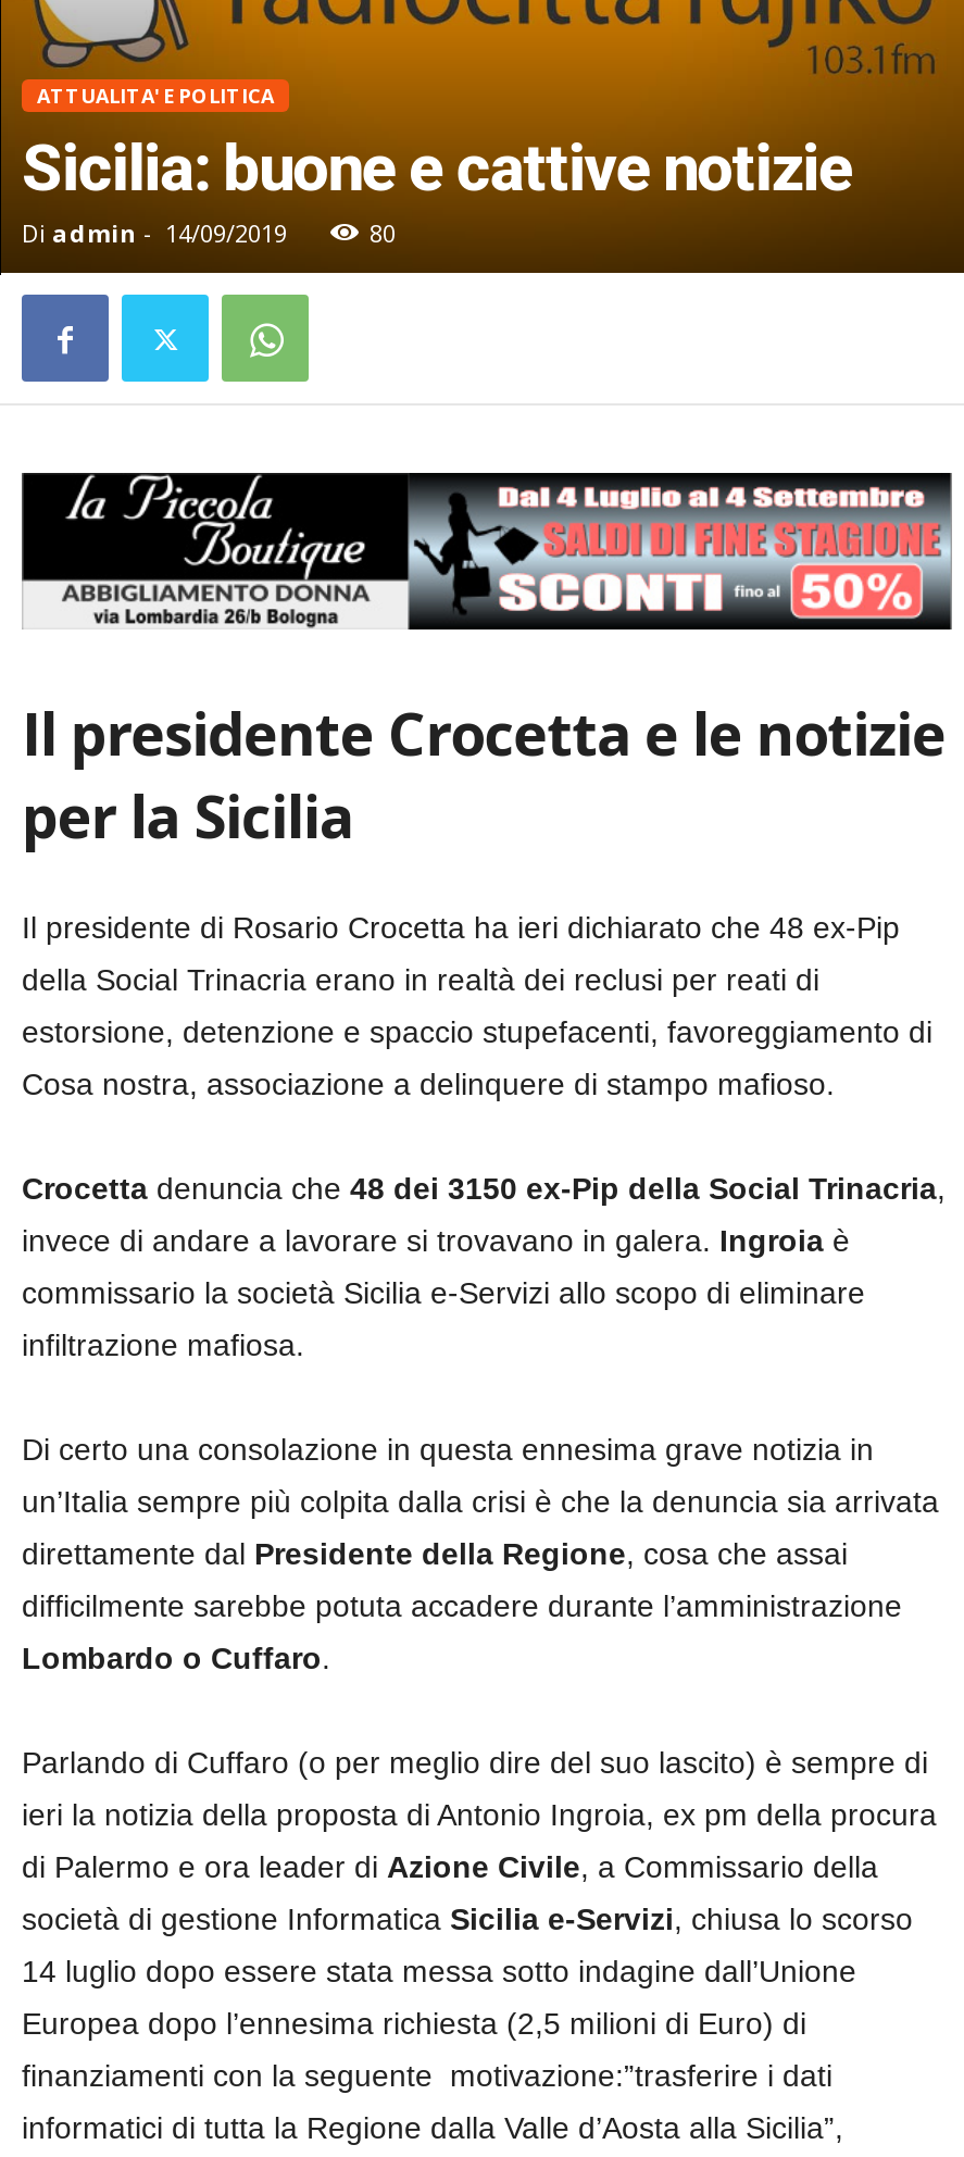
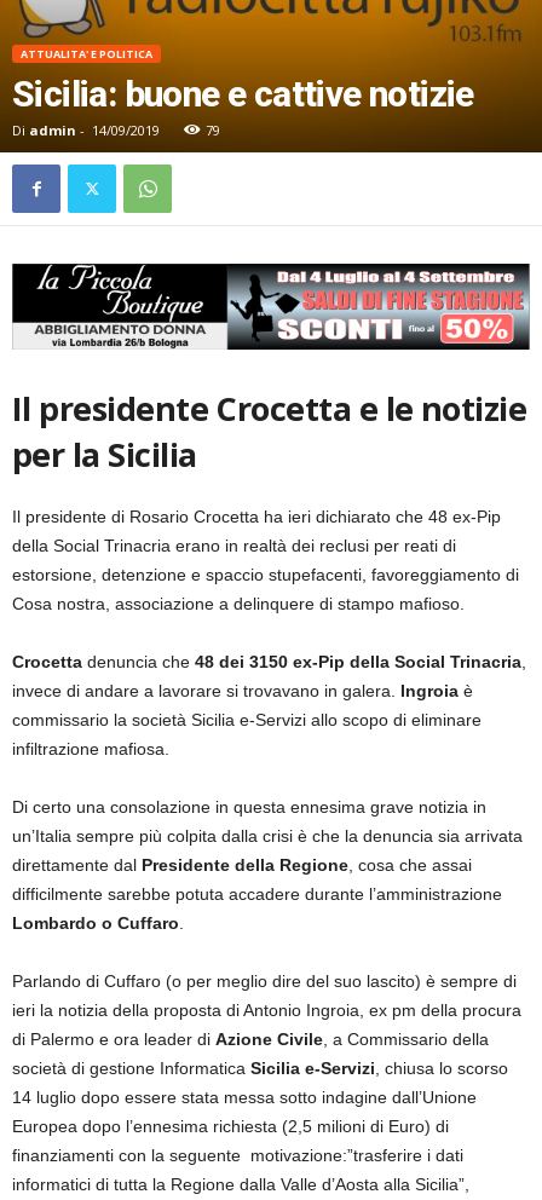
- 80
+ 79
